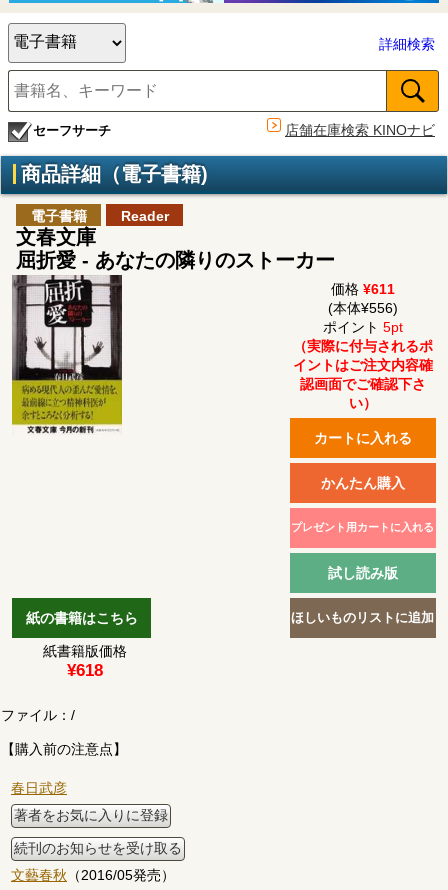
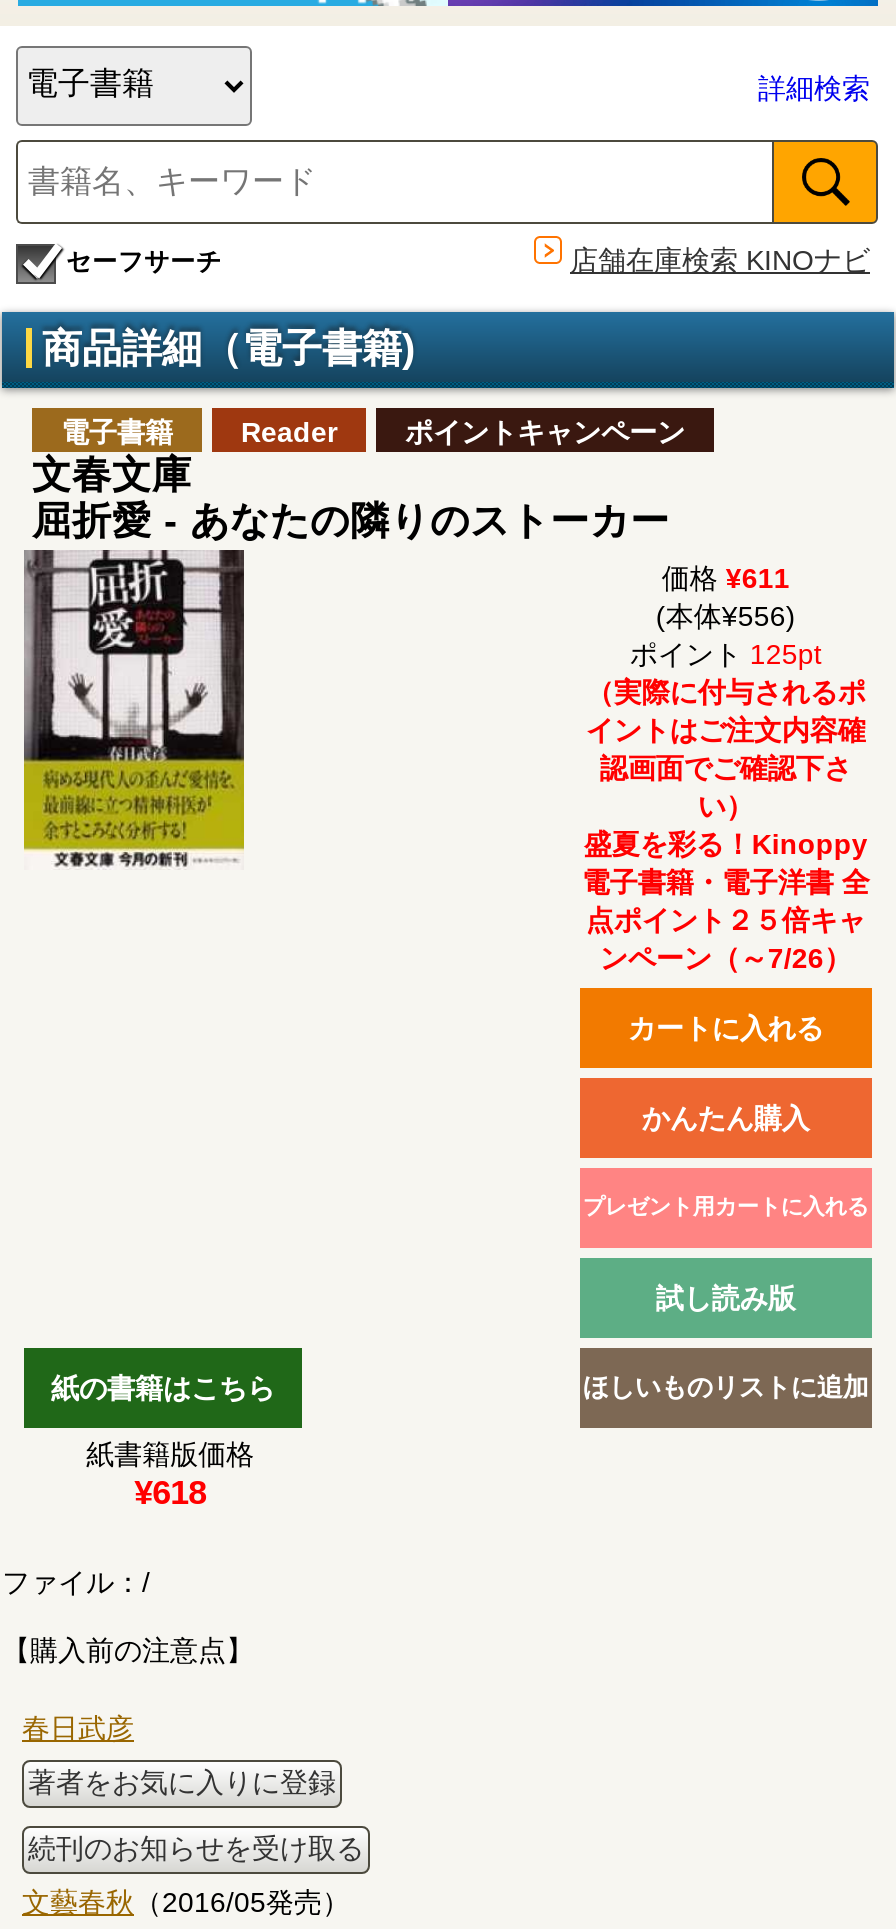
+ ポイントキャンペーン

- ポイント5pt
+ ポイント125pt

+ 盛夏を彩る！Kinoppy
+ 電子書籍・電子洋書 全
+ 点ポイント２５倍キャ
+ ンペーン（～7/26）
